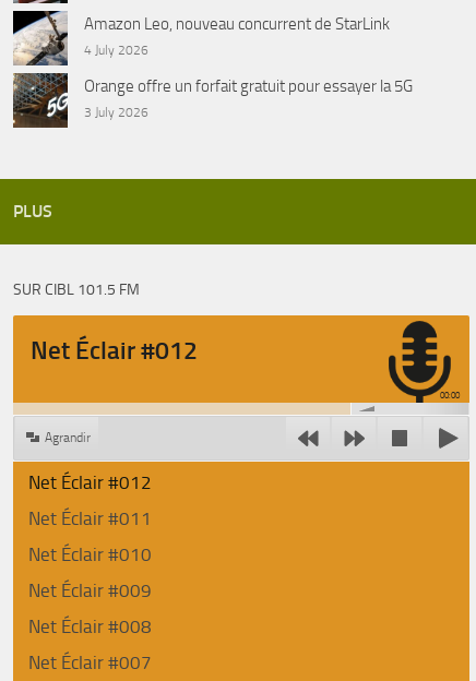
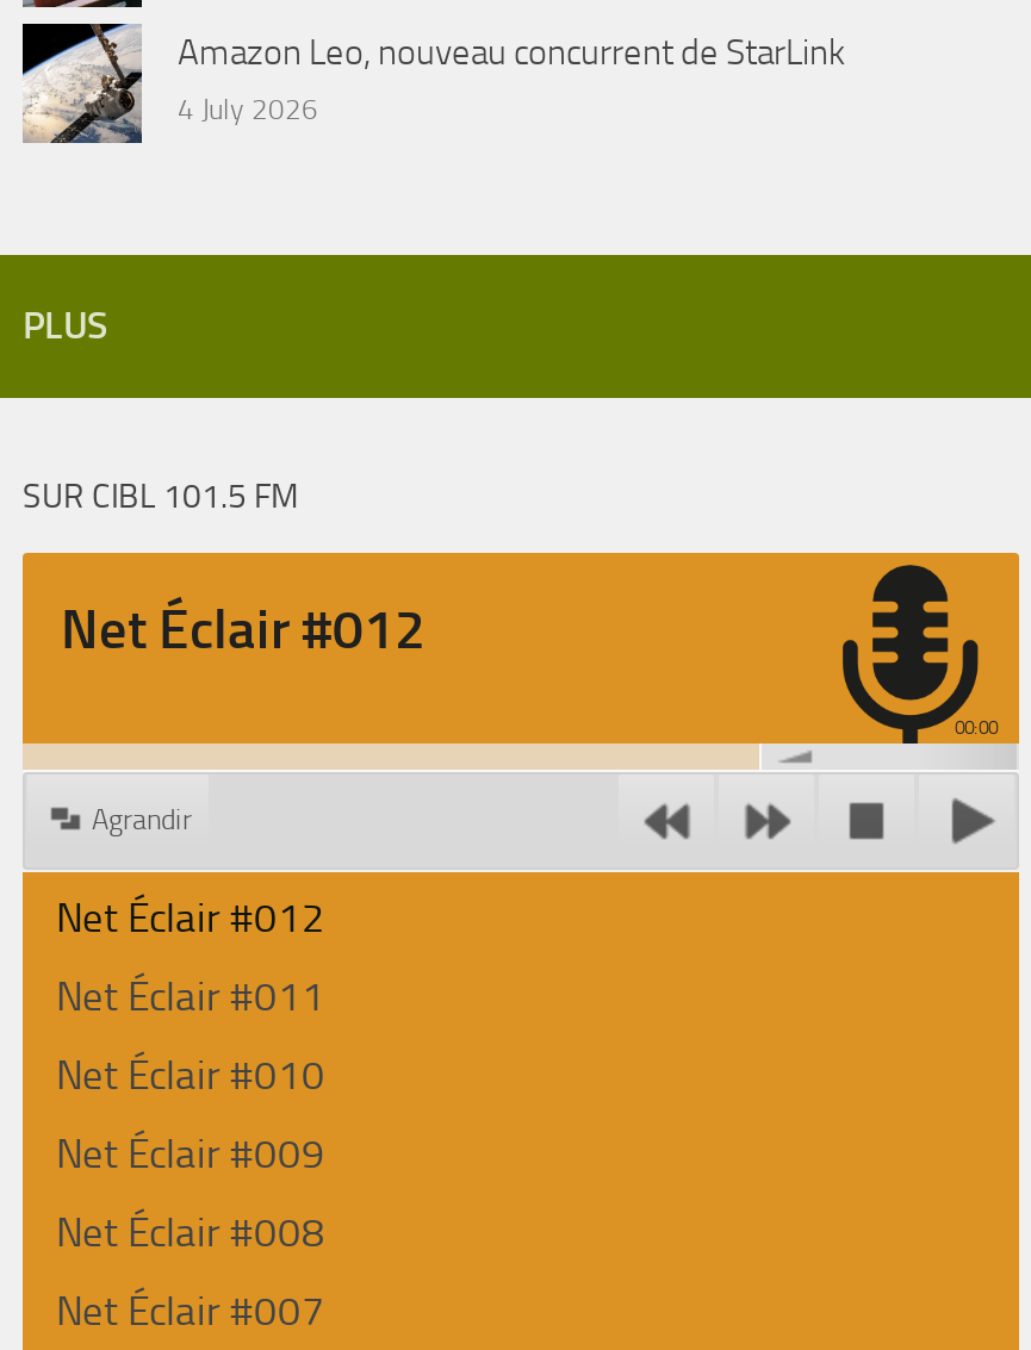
- [image]
- Orange offre un forfait gratuit pour essayer la 5G
- 3 July 2026
